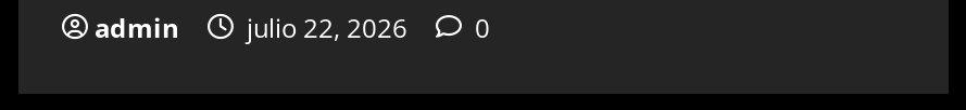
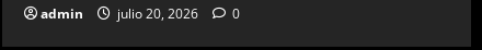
- admin julio 22, 2026 0
+ admin julio 20, 2026 0
